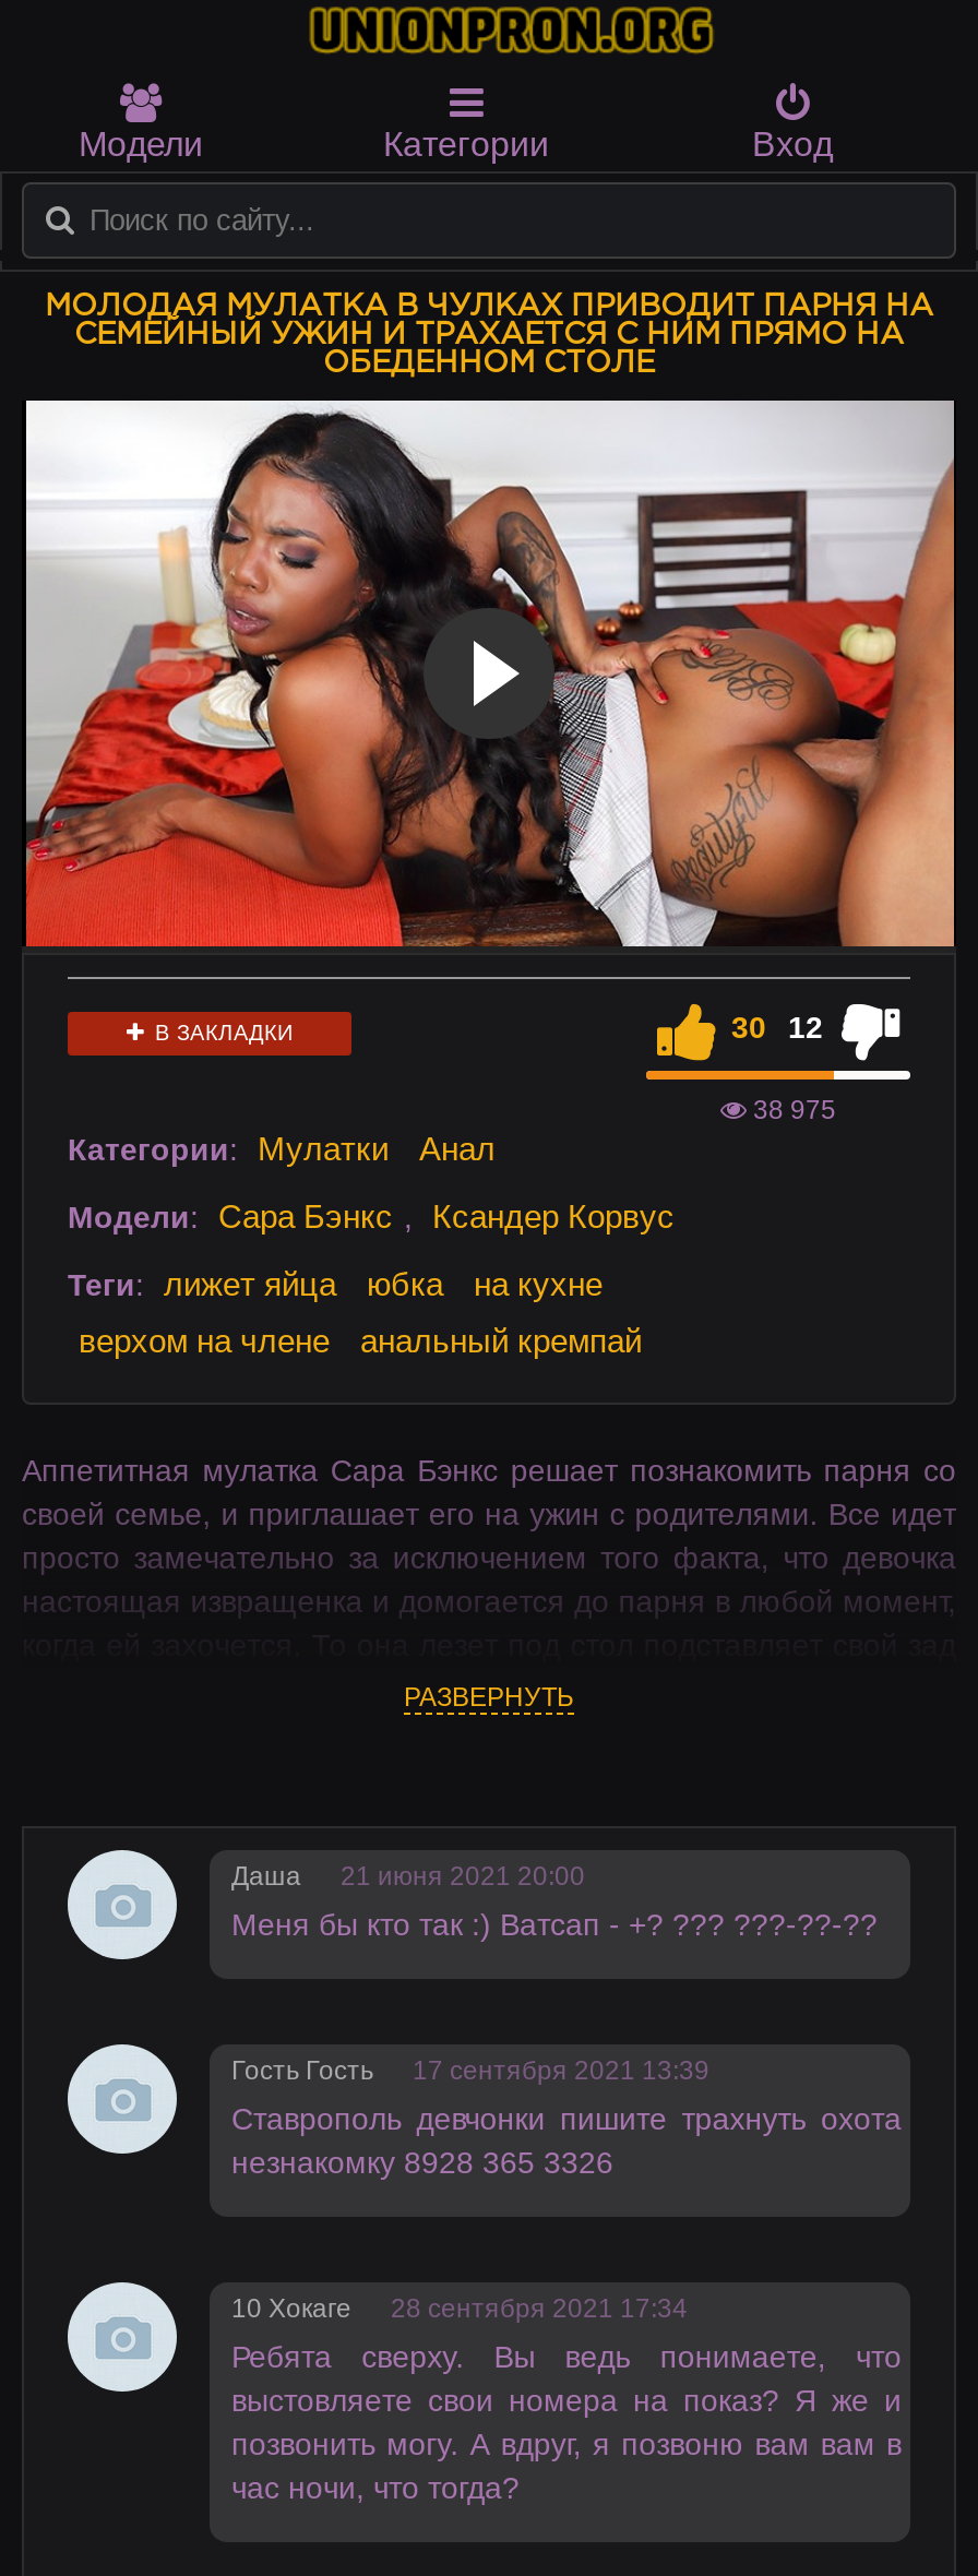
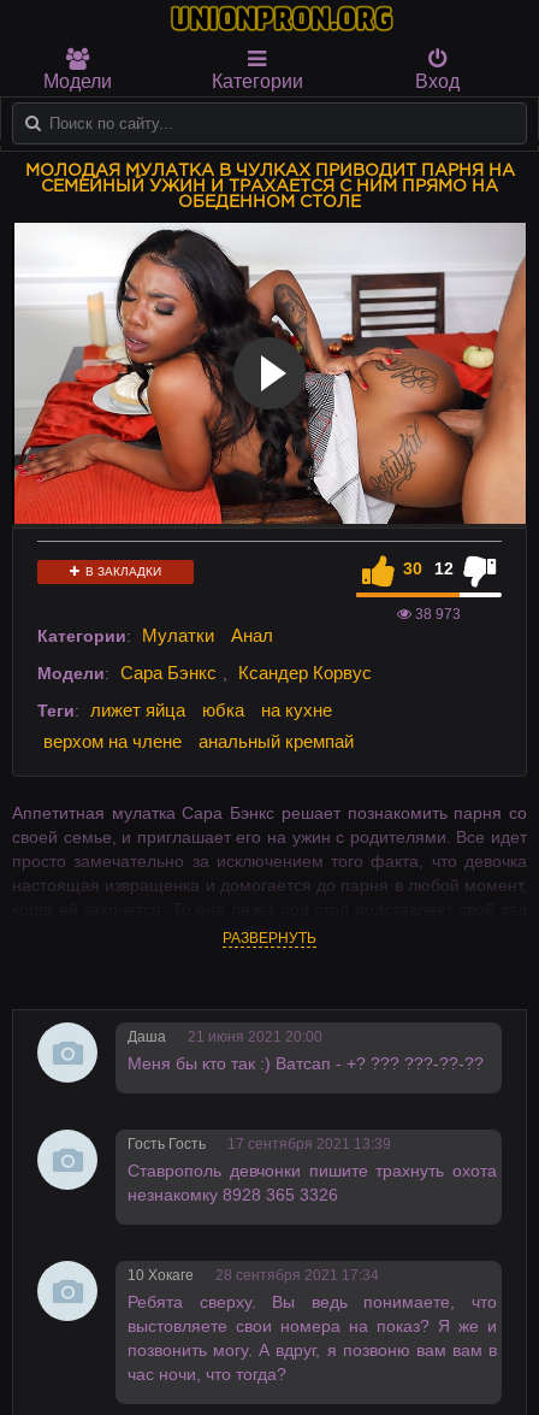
- 38 975
+ 38 973
